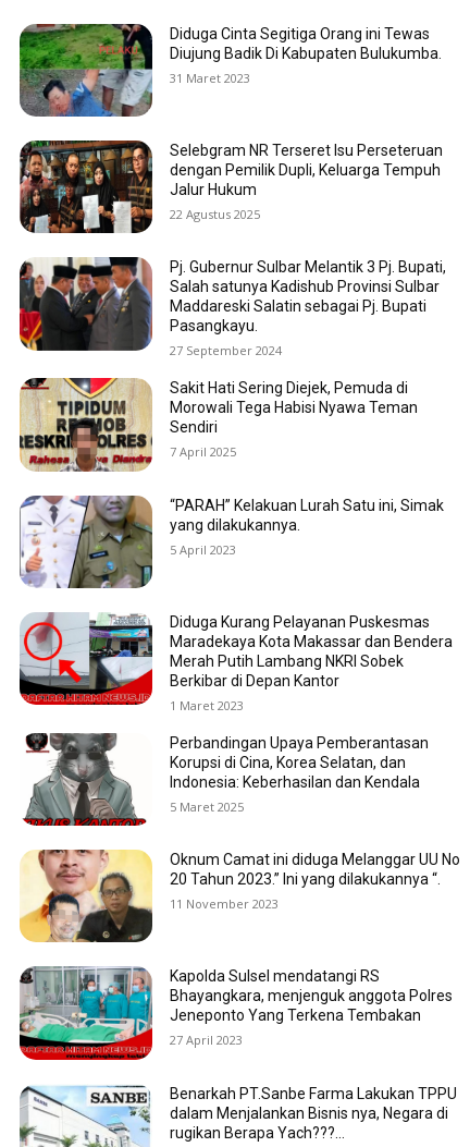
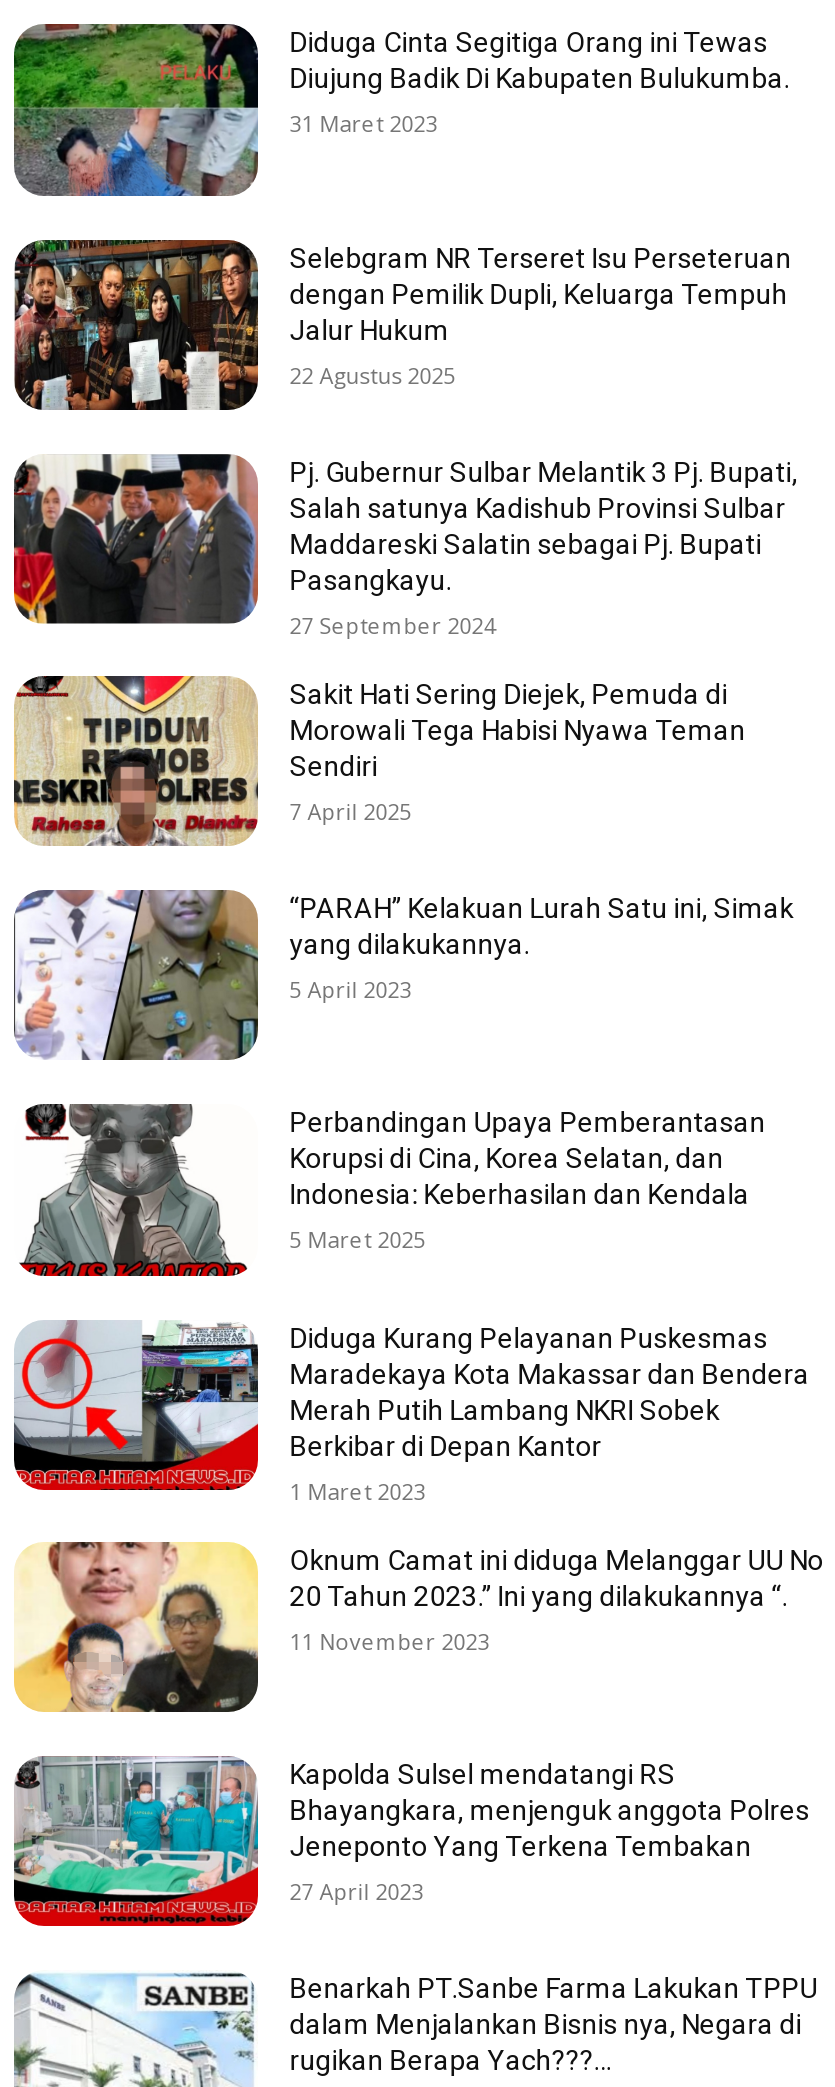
moved down: [image] | Diduga Kurang Pelayanan Puskesmas | Maradekaya Kota Makassar dan Bendera | Merah Putih Lambang NKRI Sobek | Berkibar di Depan Kantor | 1 Maret 2023

moved up: [image] | Perbandingan Upaya Pemberantasan | Korupsi di Cina, Korea Selatan, dan | Indonesia: Keberhasilan dan Kendala | 5 Maret 2025
